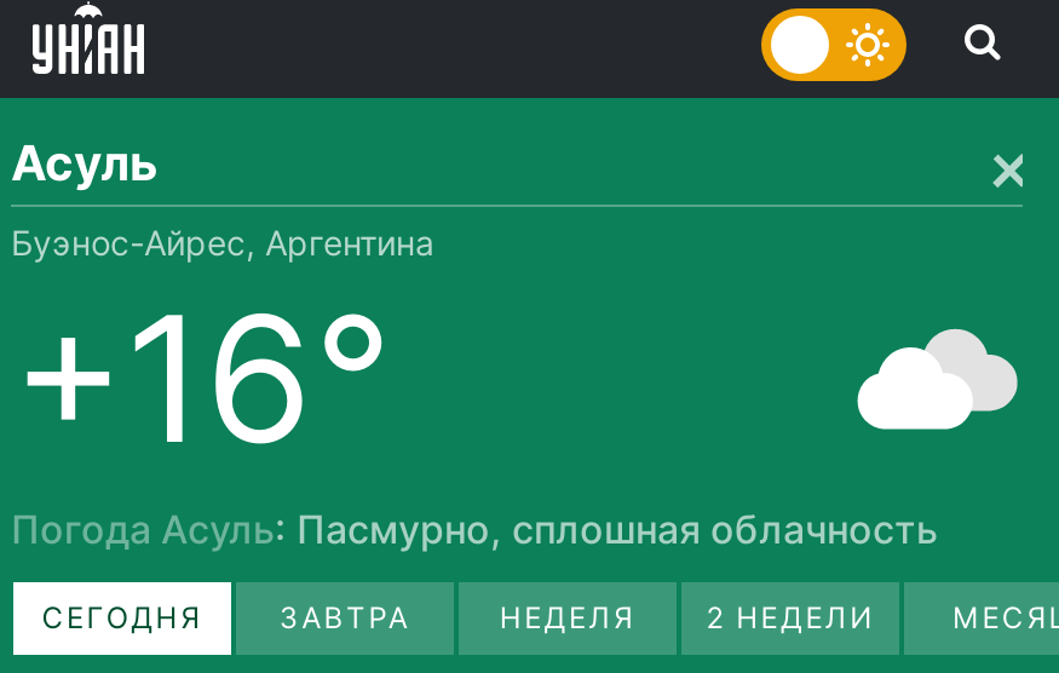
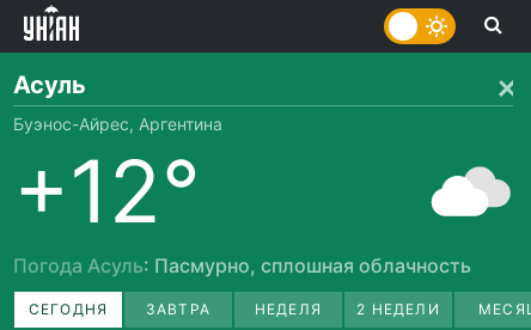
- +16°
+ +12°
